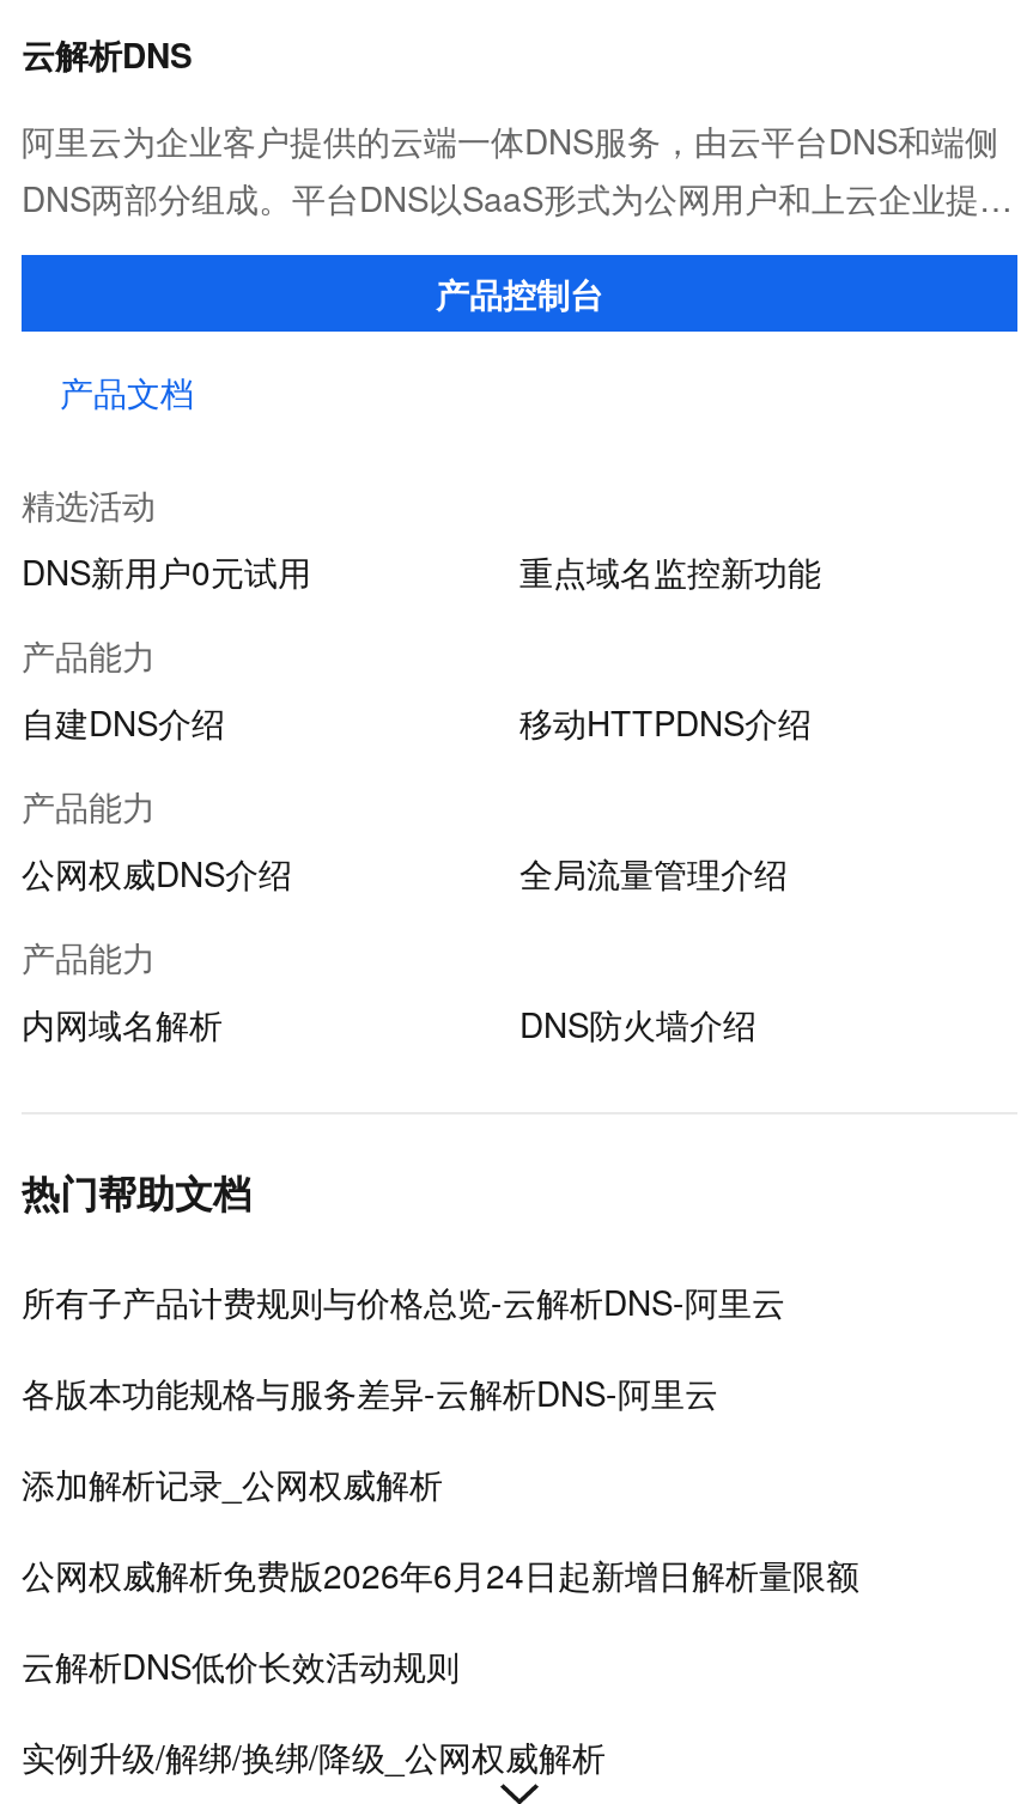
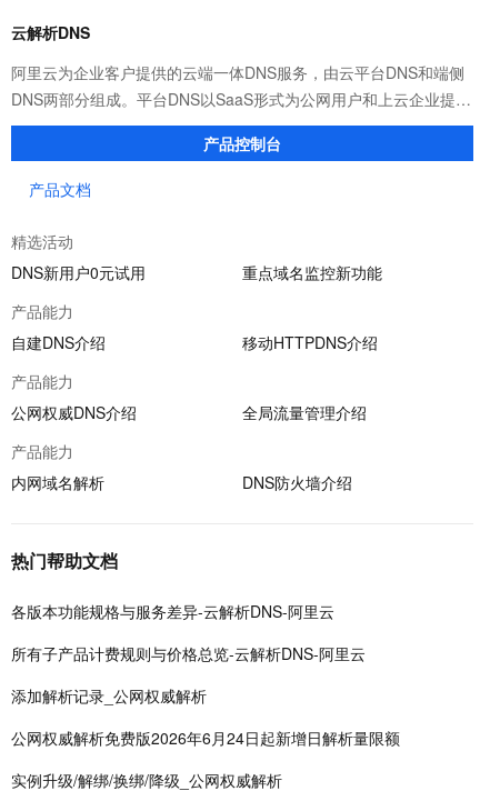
moved down: 所有子产品计费规则与价格总览-云解析DNS-阿里云

- 云解析DNS低价长效活动规则
